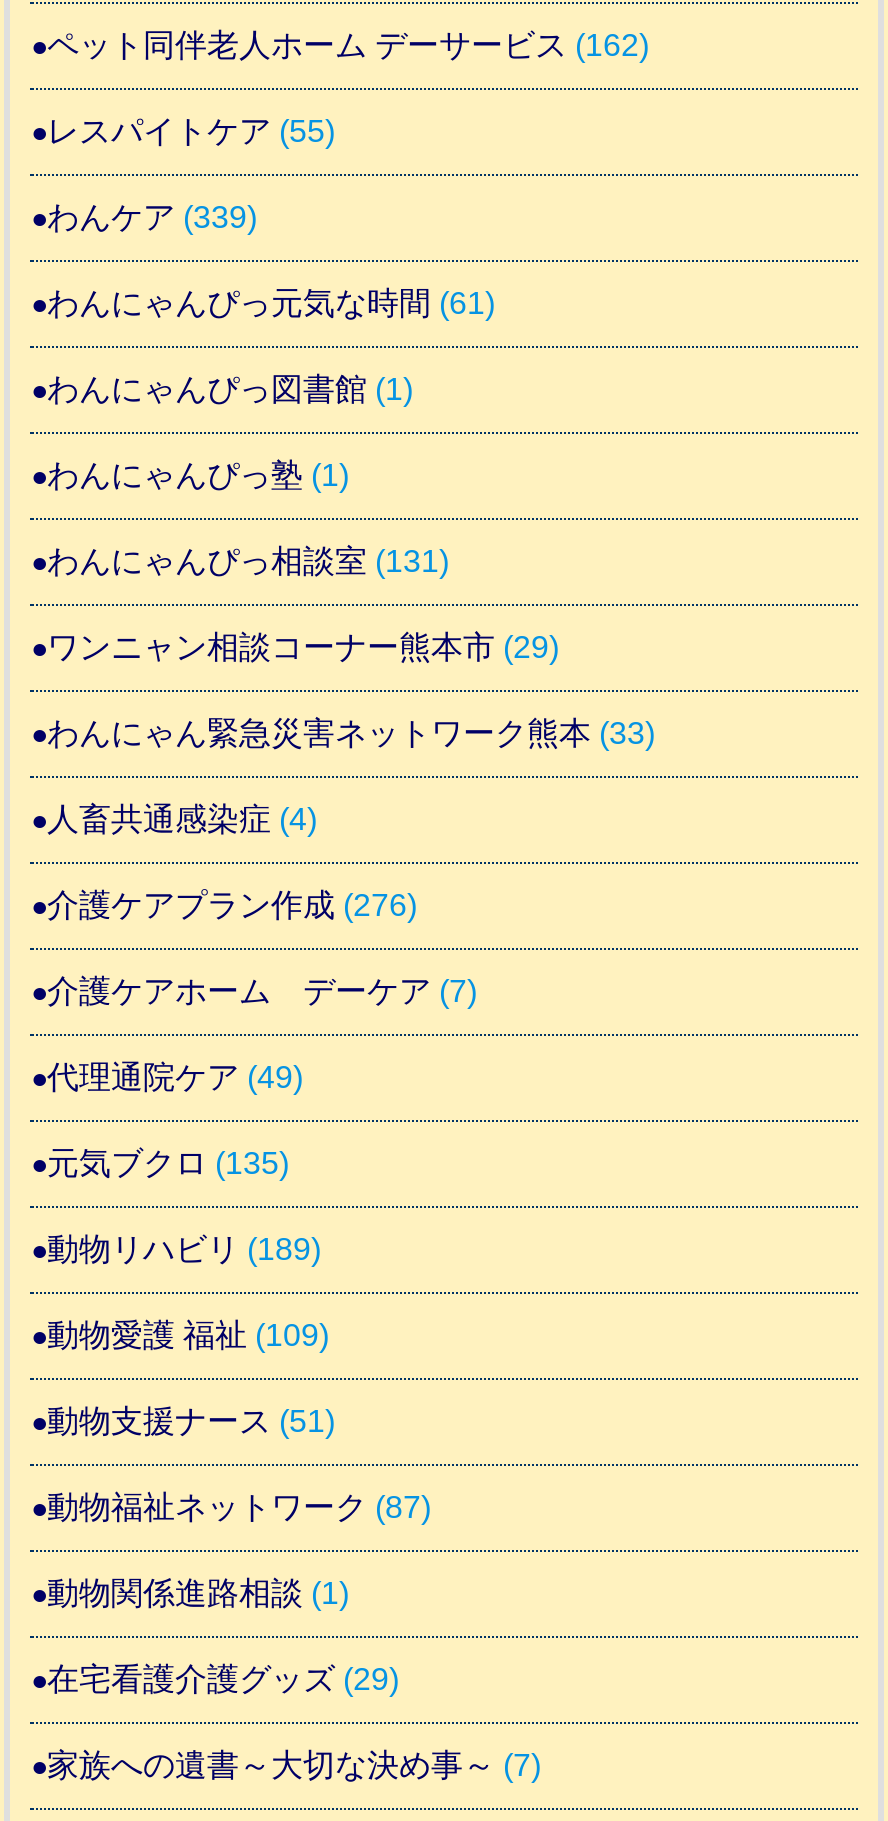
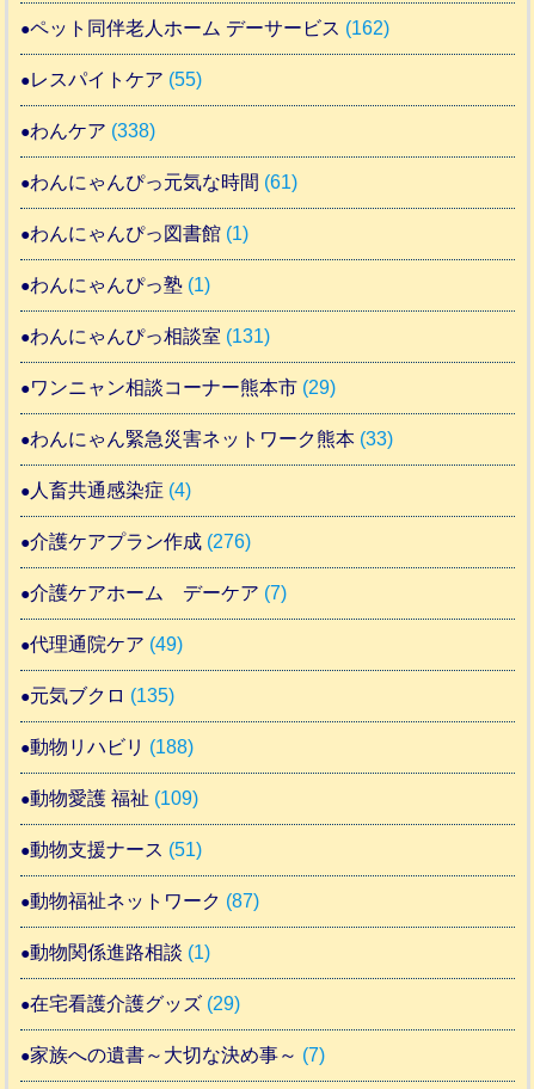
- わんケア(339)
+ わんケア(338)

- 動物リハビリ(189)
+ 動物リハビリ(188)
